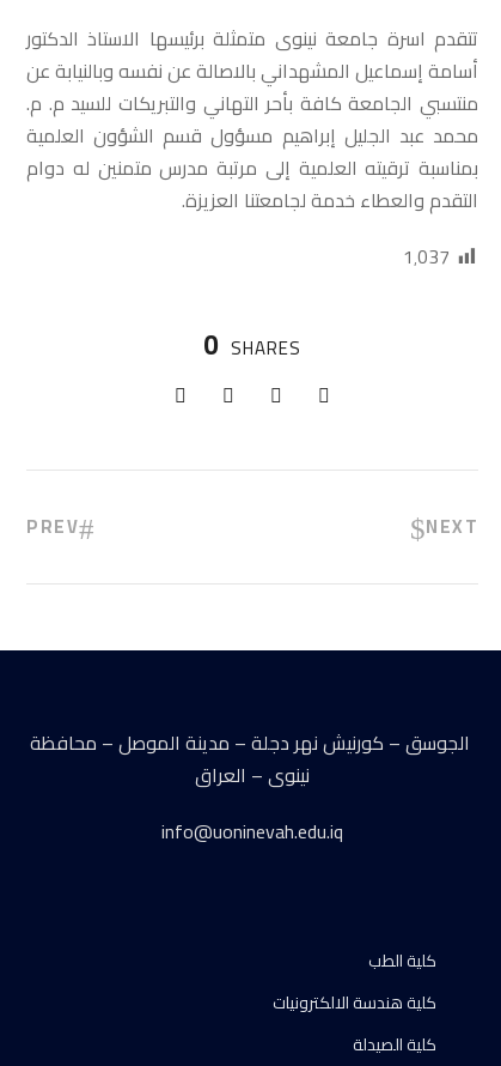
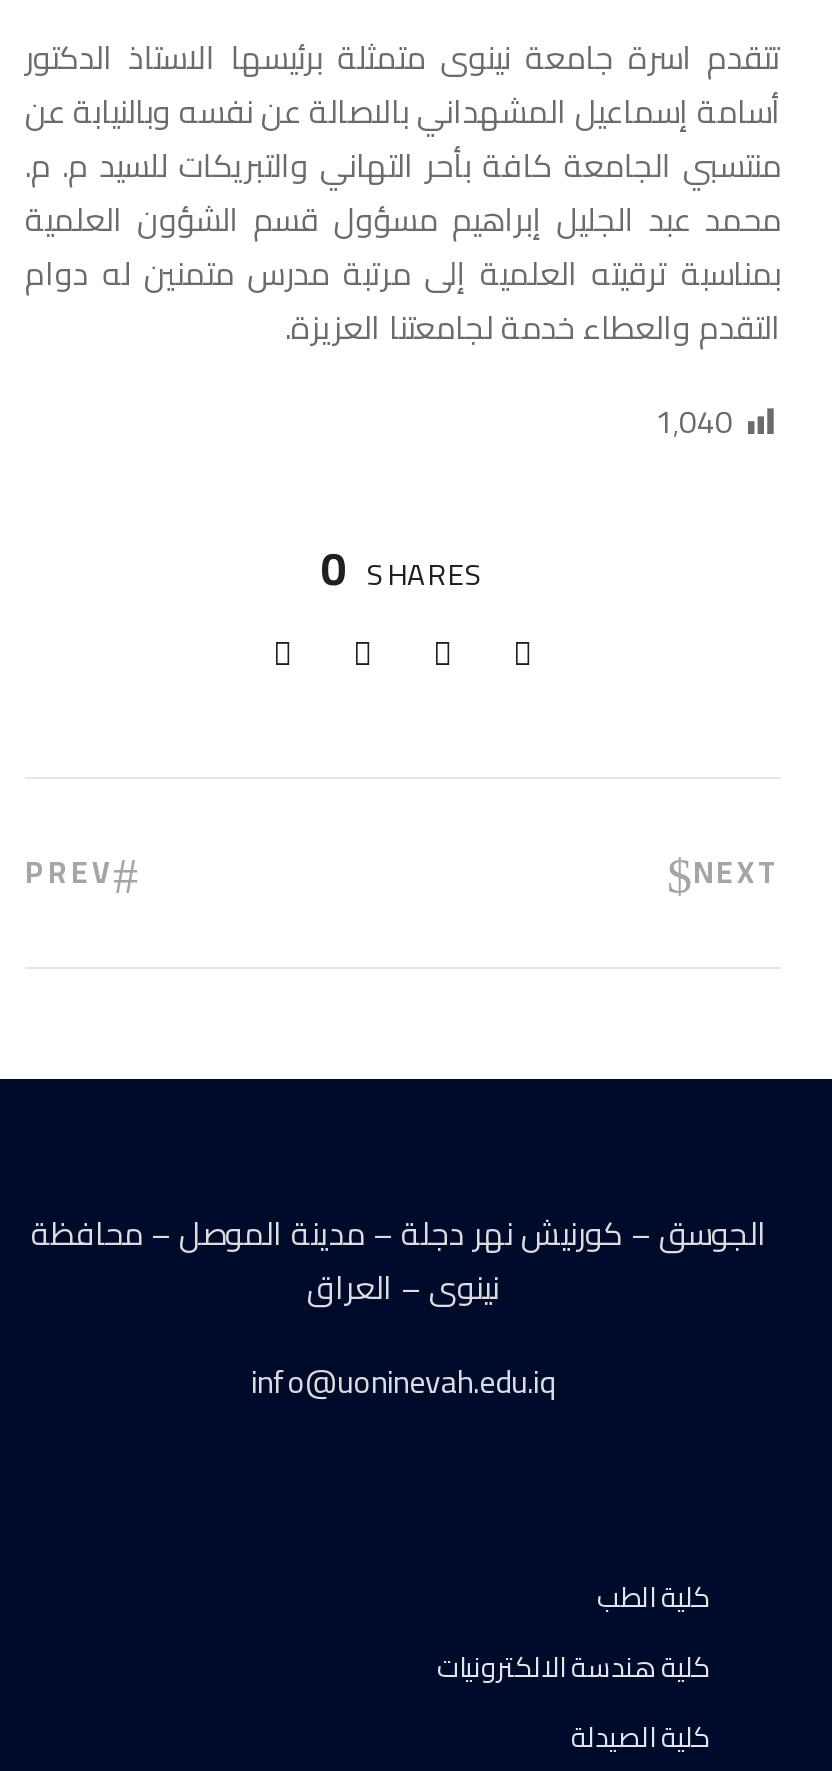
- 1٬037
+ 1٬040
